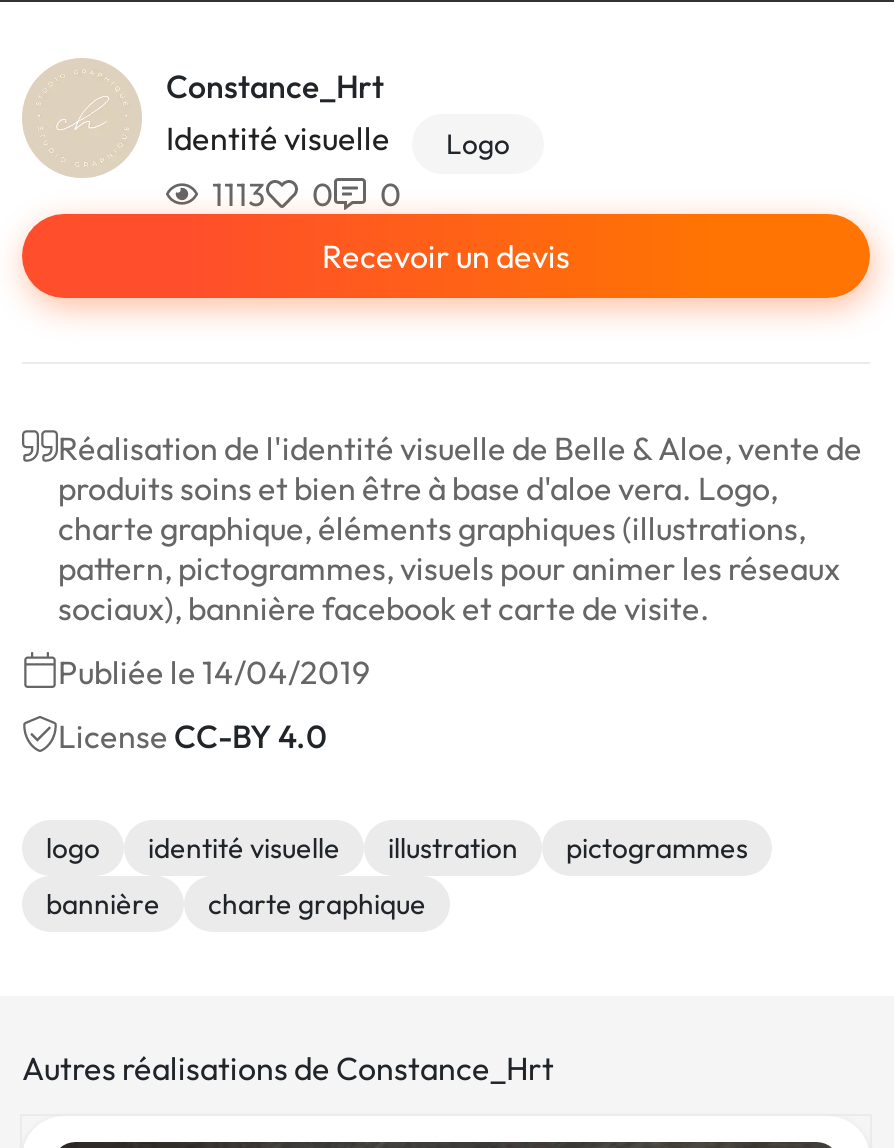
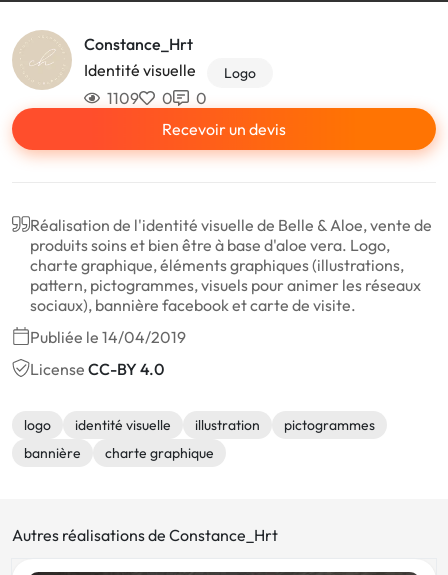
- 1113
+ 1109
